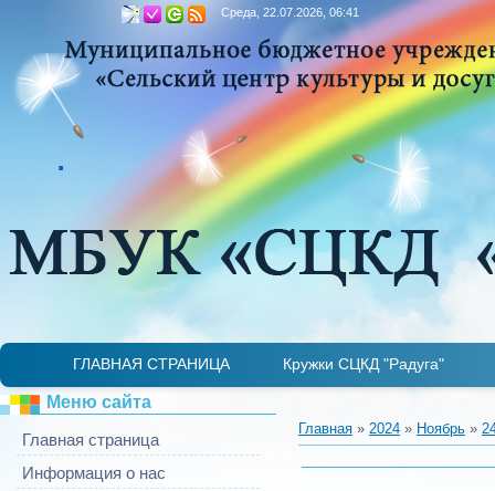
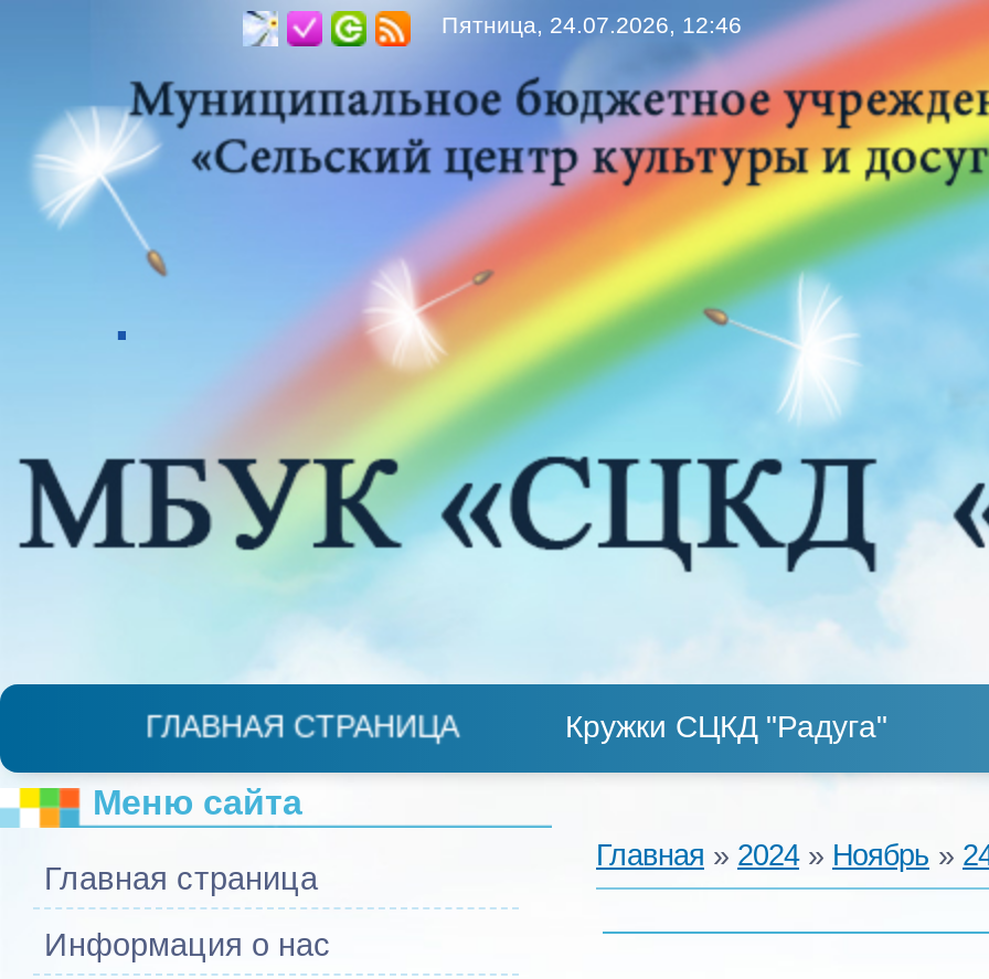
- Среда, 22.07.2026, 06:41
+ Пятница, 24.07.2026, 12:46
